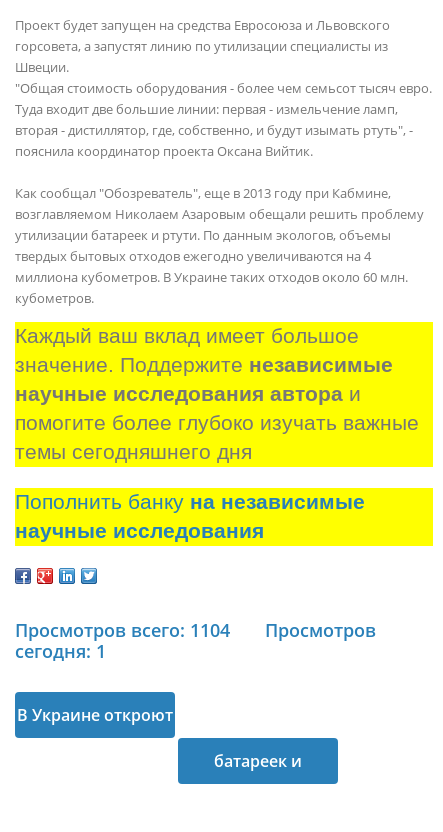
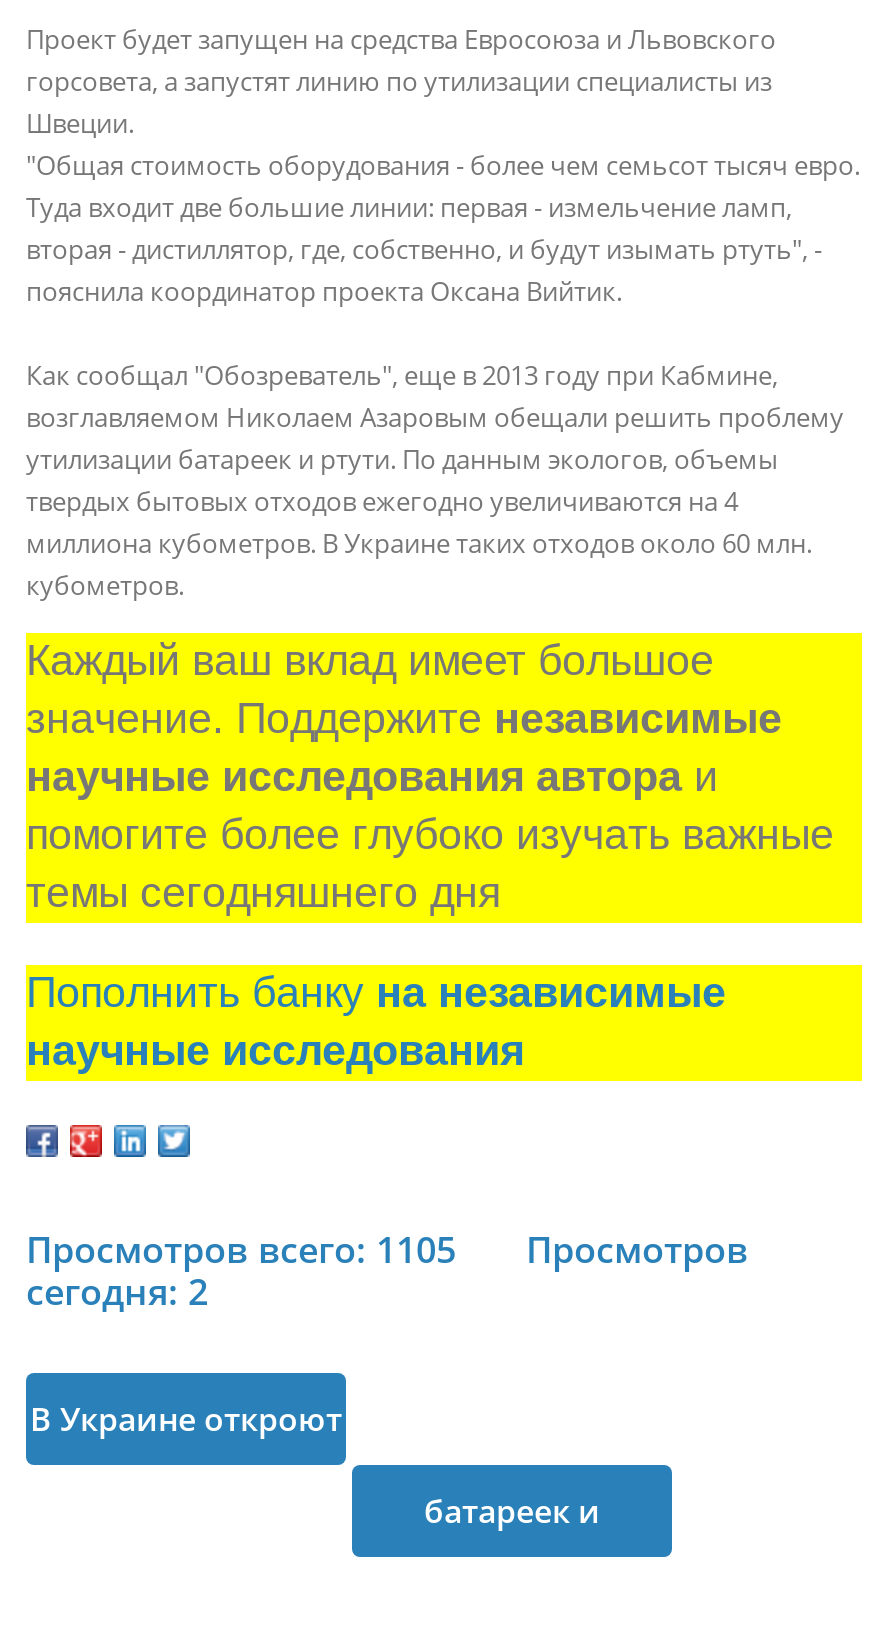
- Просмотров всего: 1104
+ Просмотров всего: 1105

- сегодня: 1
+ сегодня: 2
